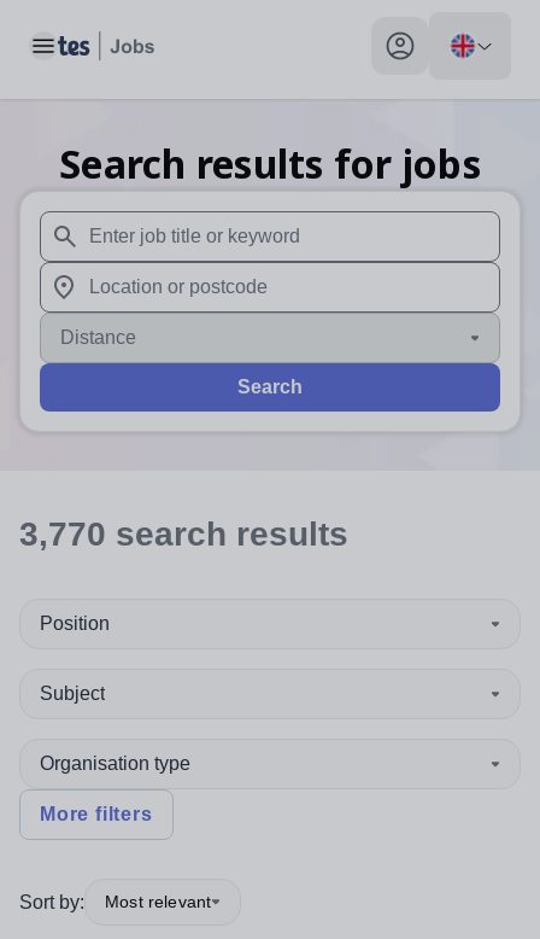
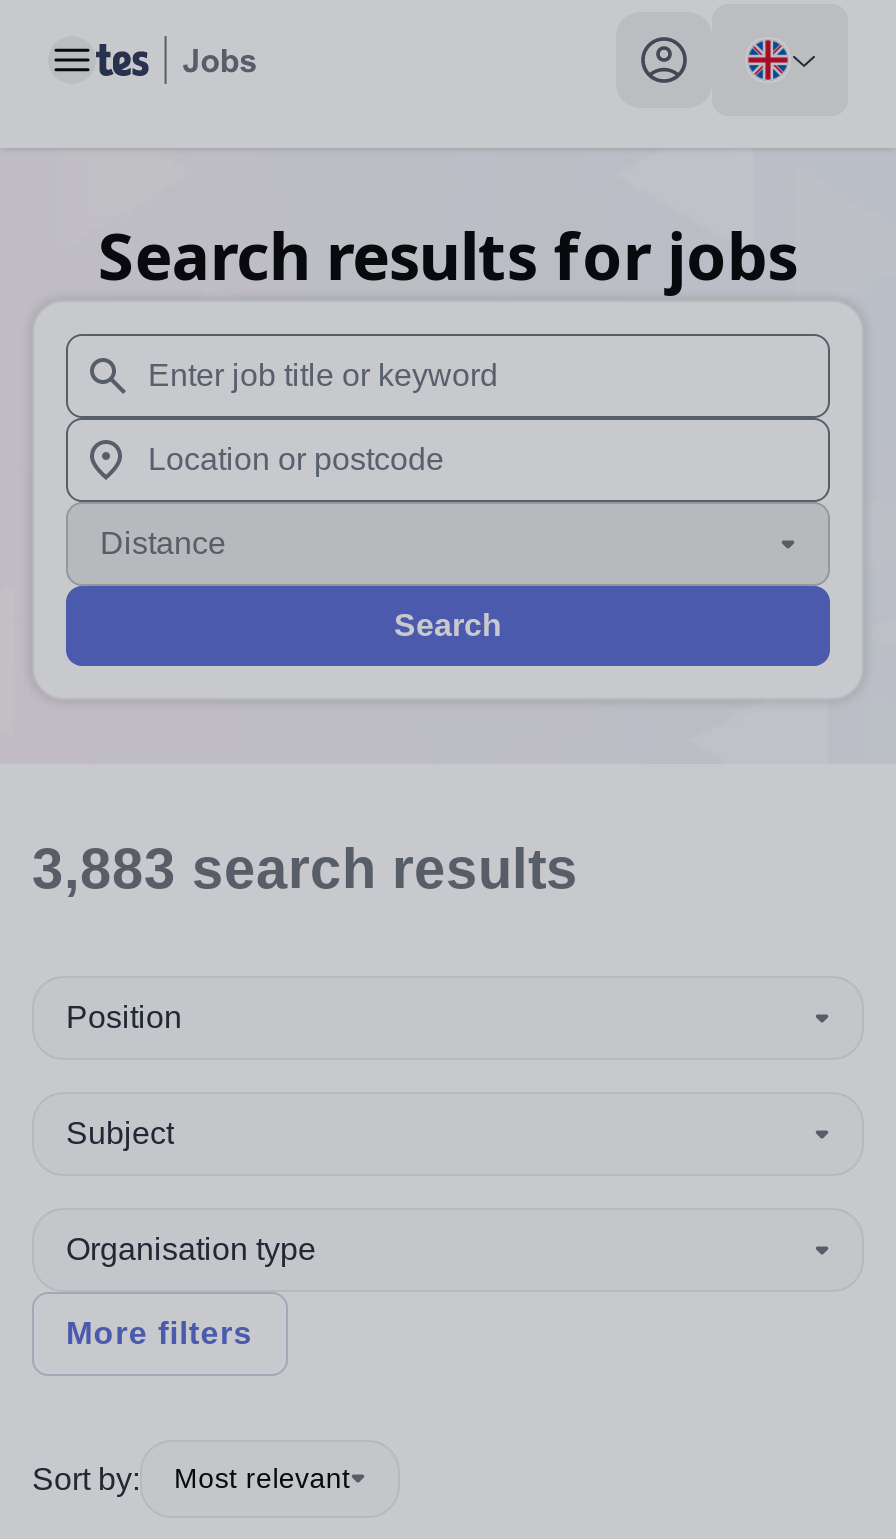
- 3,770 search results
+ 3,883 search results
